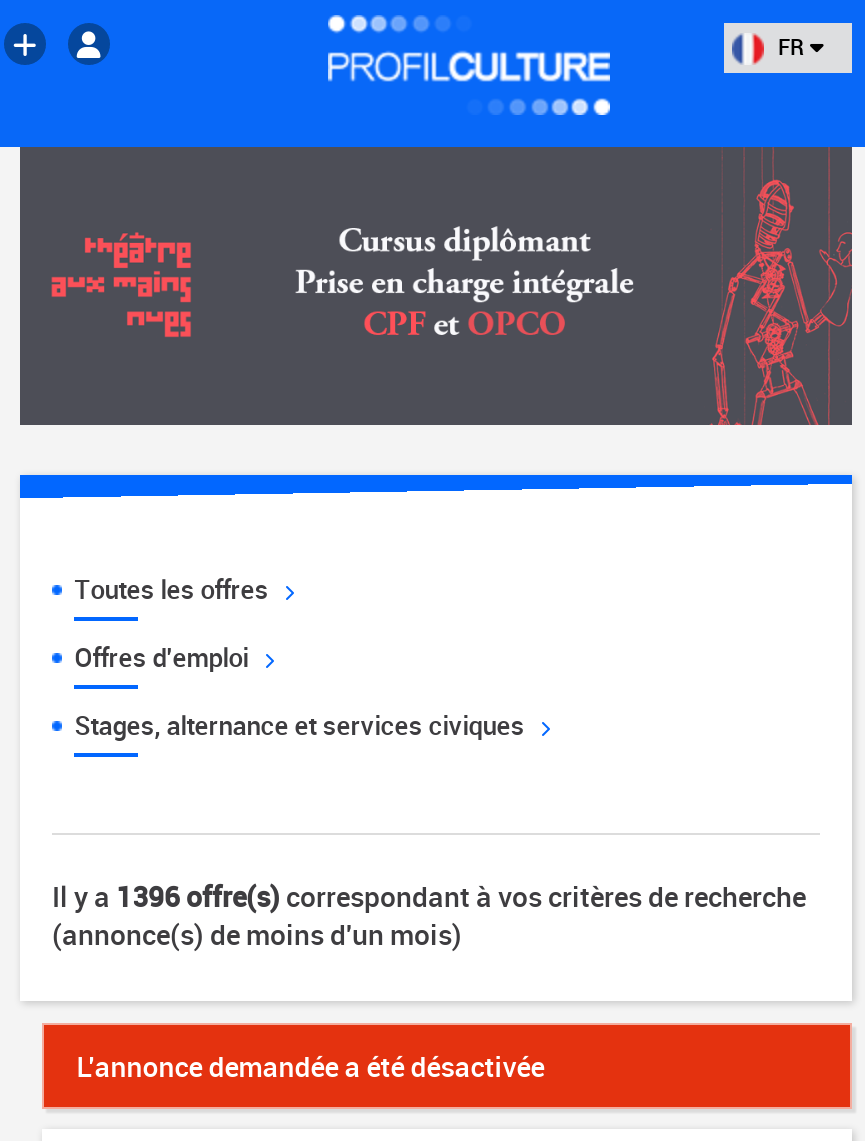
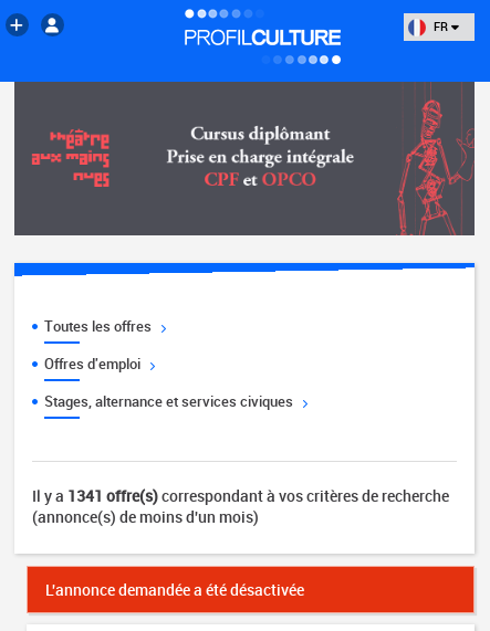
- Il y a 1396 offre(s) correspondant à vos critères de recherche
+ Il y a 1341 offre(s) correspondant à vos critères de recherche
